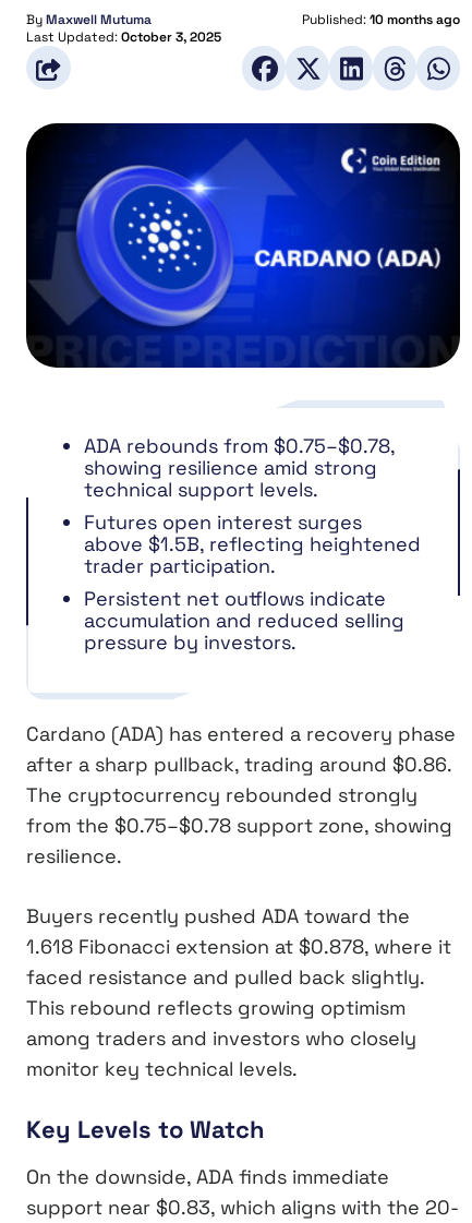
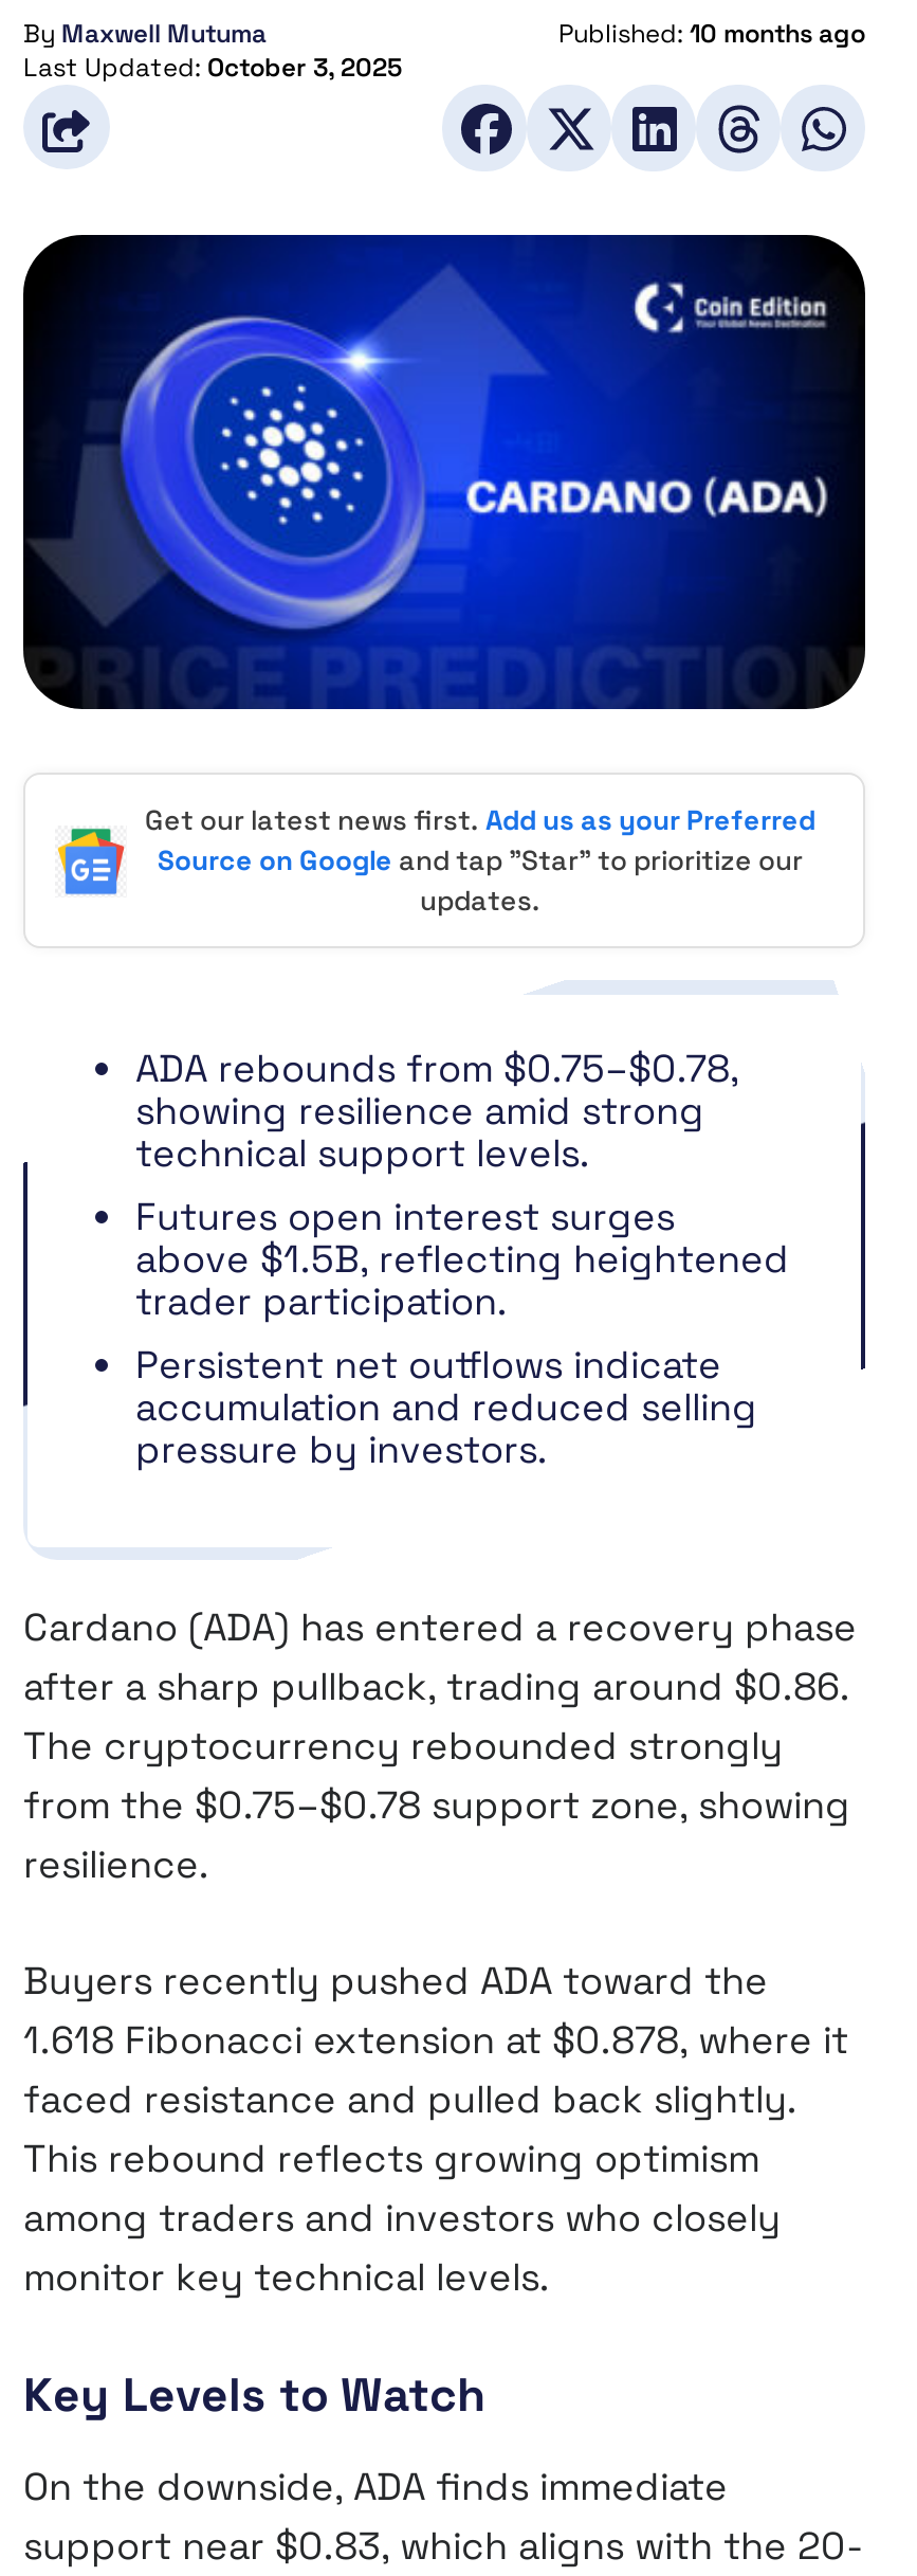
+ [image]
+ Get our latest news first. Add us as your Preferred
+ Source on Google and tap "Star" to prioritize our
+ updates.
